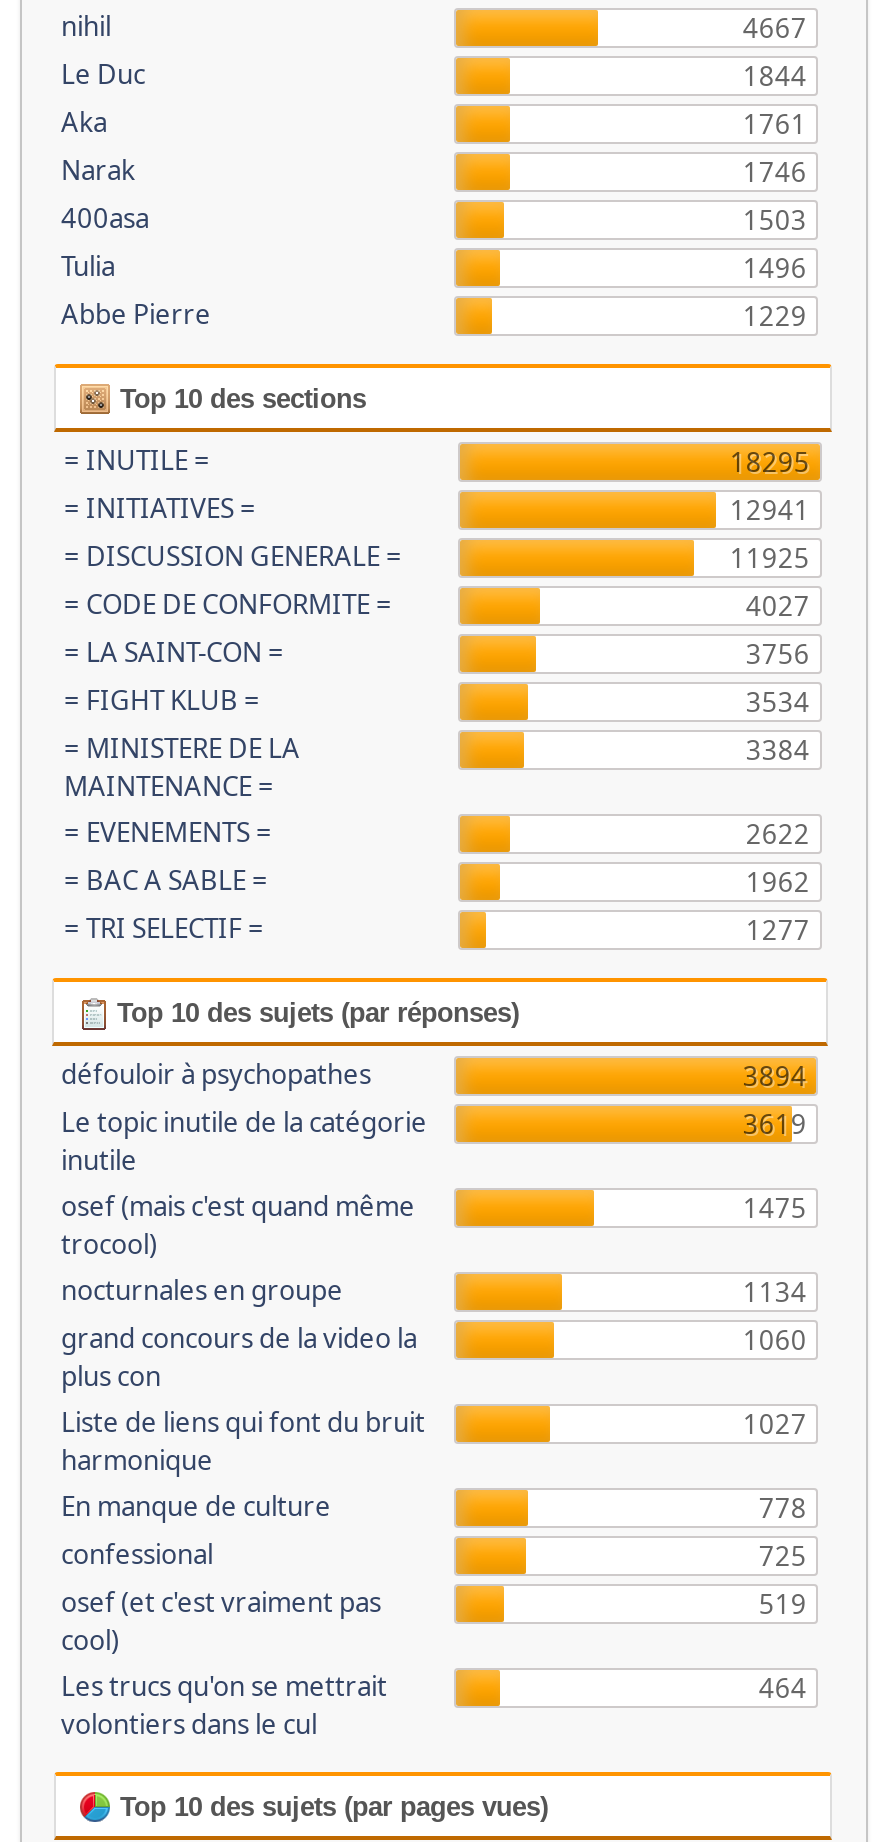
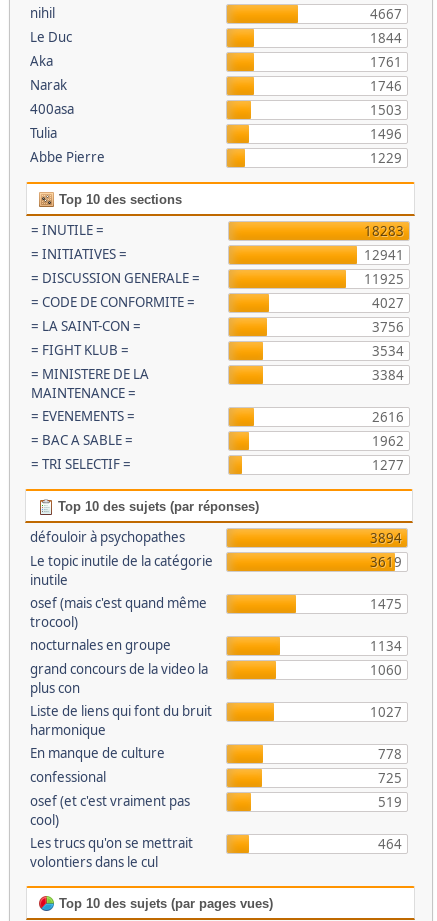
- 18295
+ 18283

- 2622
+ 2616
